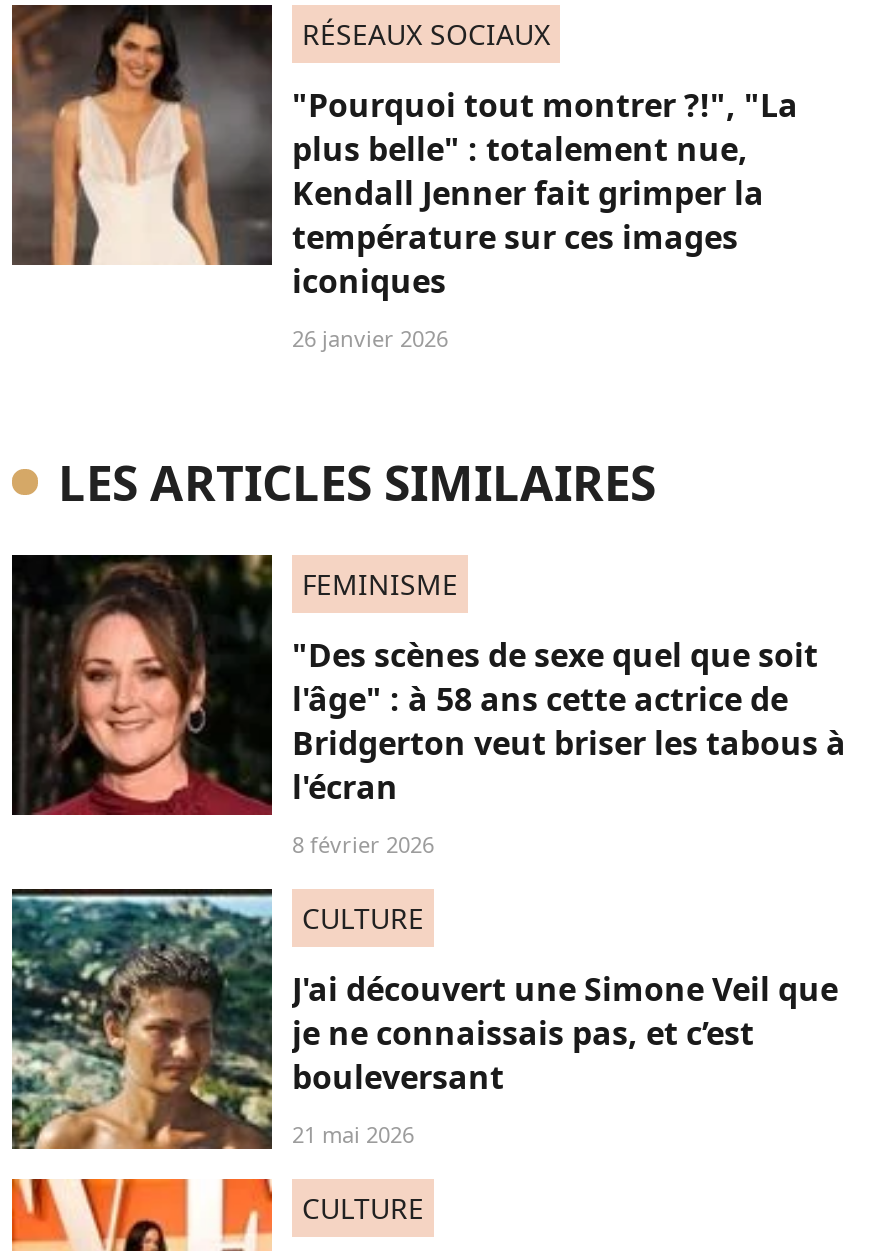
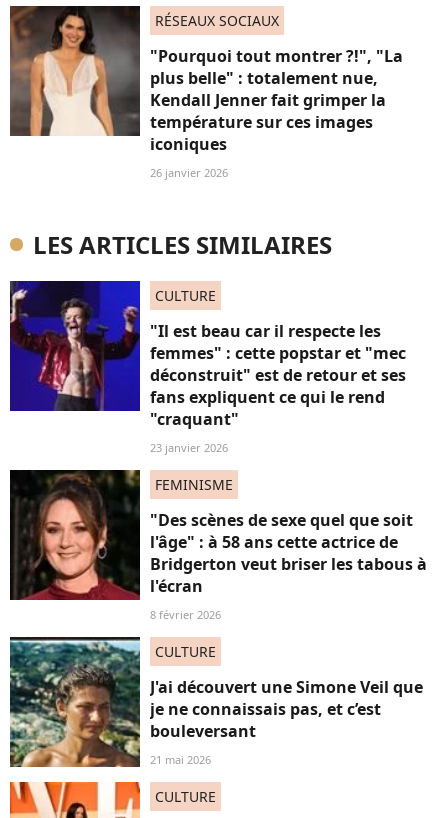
+ [image]
+ CULTURE
+ "Il est beau car il respecte les
+ femmes" : cette popstar et "mec
+ déconstruit" est de retour et ses
+ fans expliquent ce qui le rend
+ "craquant"
+ 23 janvier 2026
